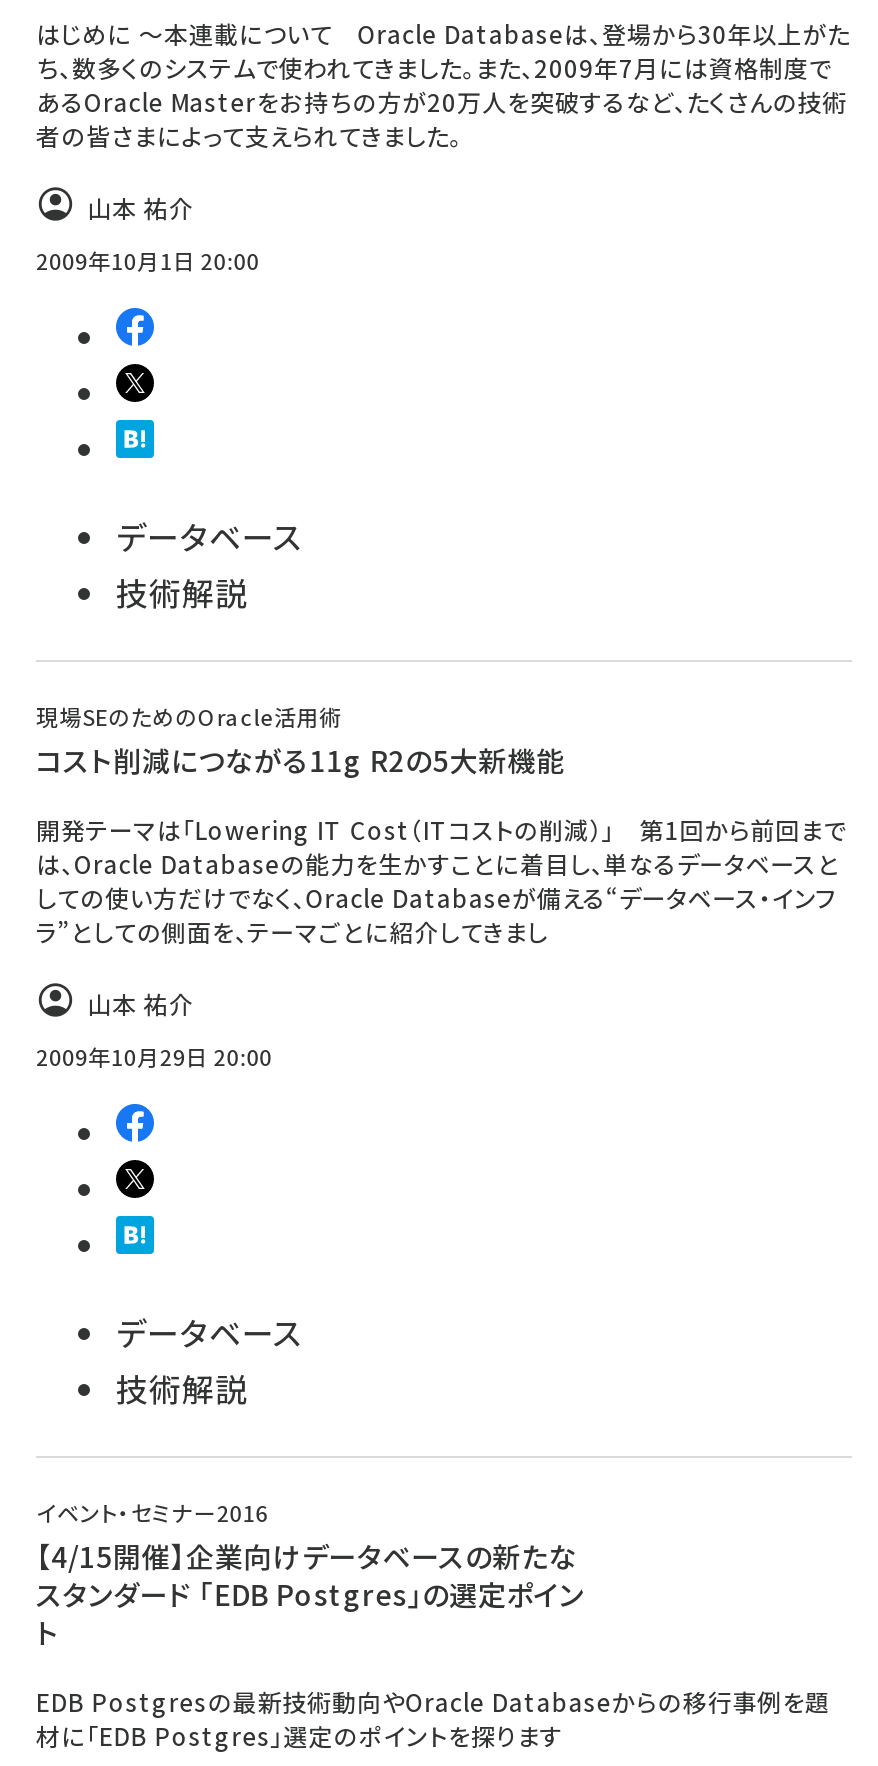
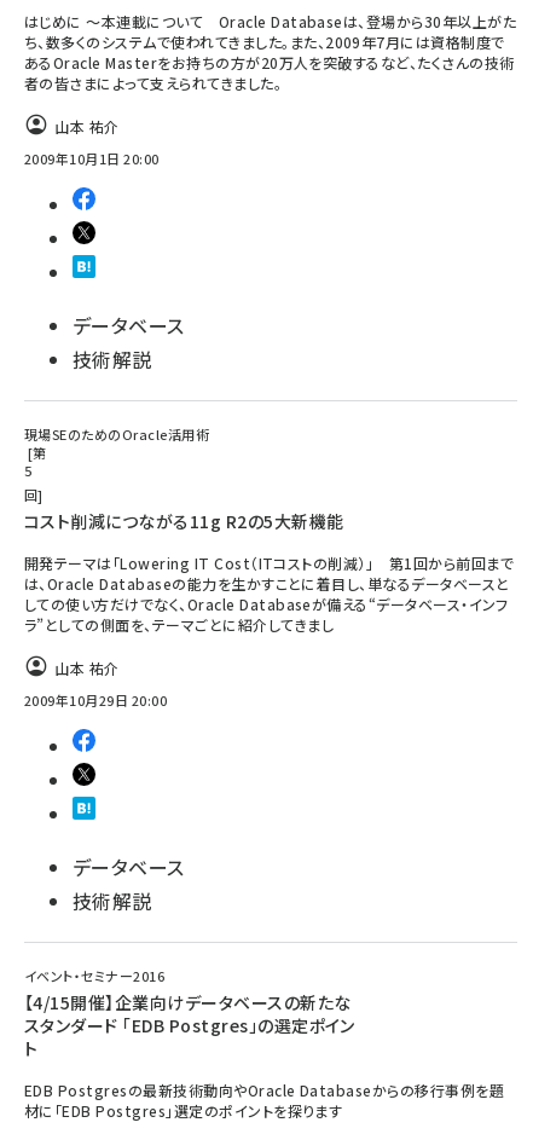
+ 第
+ 5
+ 回
